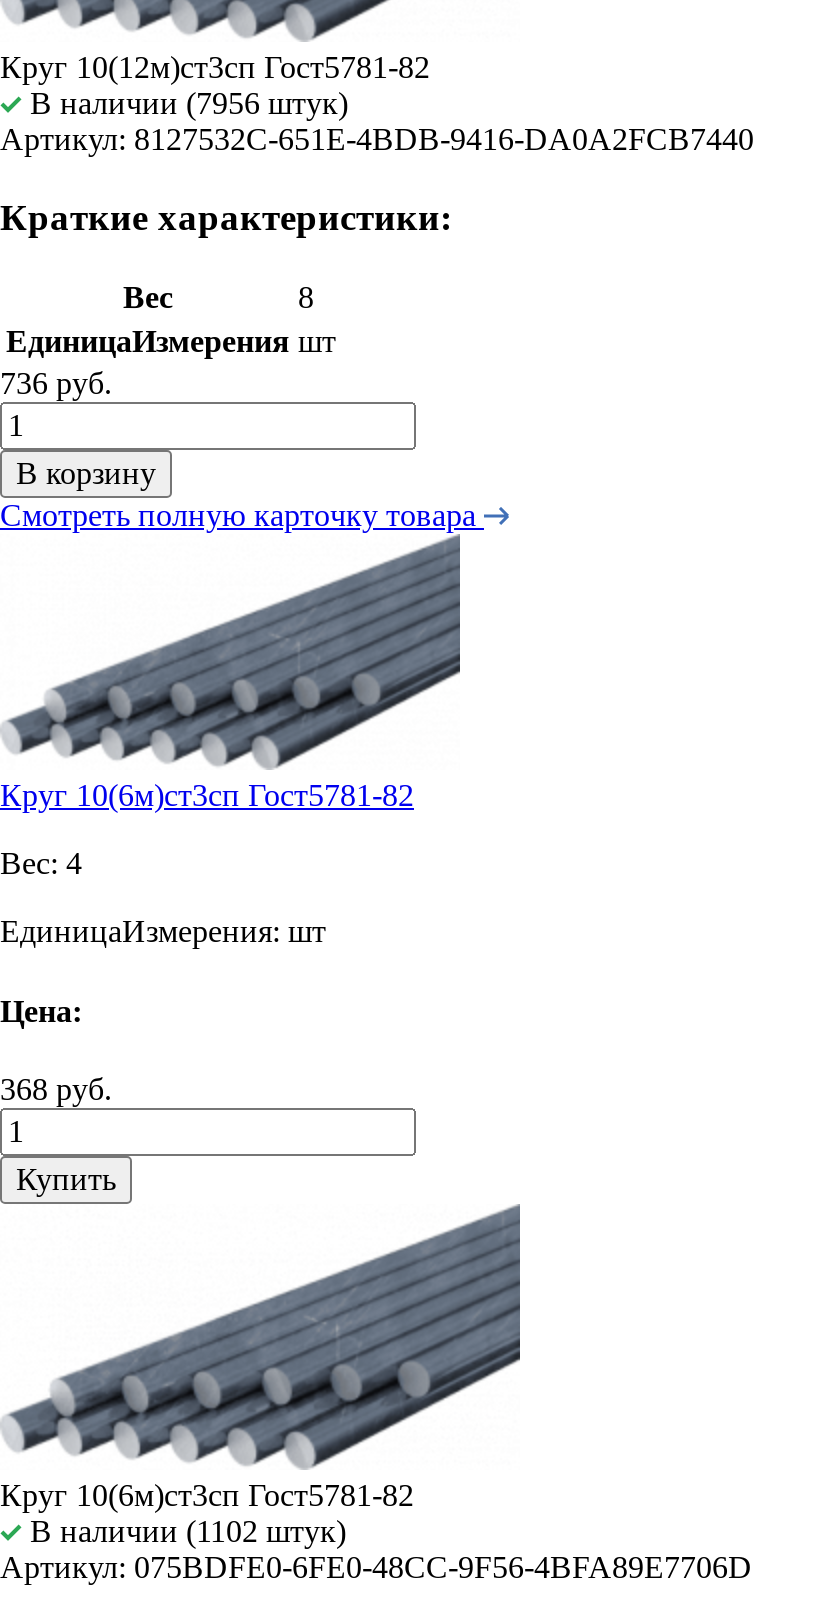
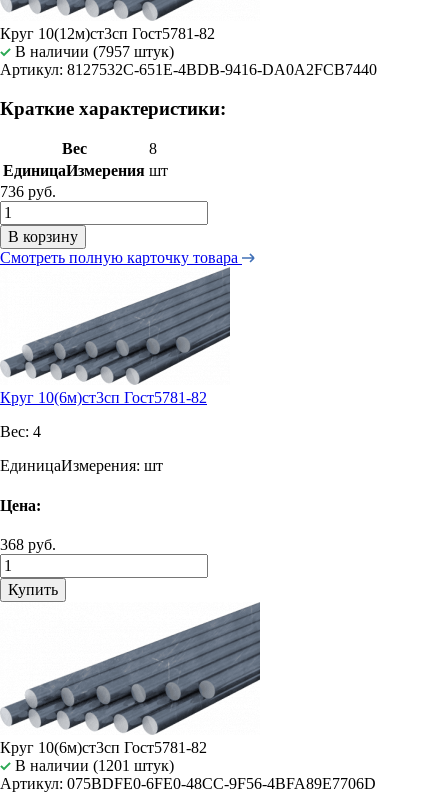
- В наличии (7956 штук)
+ В наличии (7957 штук)

- В наличии (1102 штук)
+ В наличии (1201 штук)
